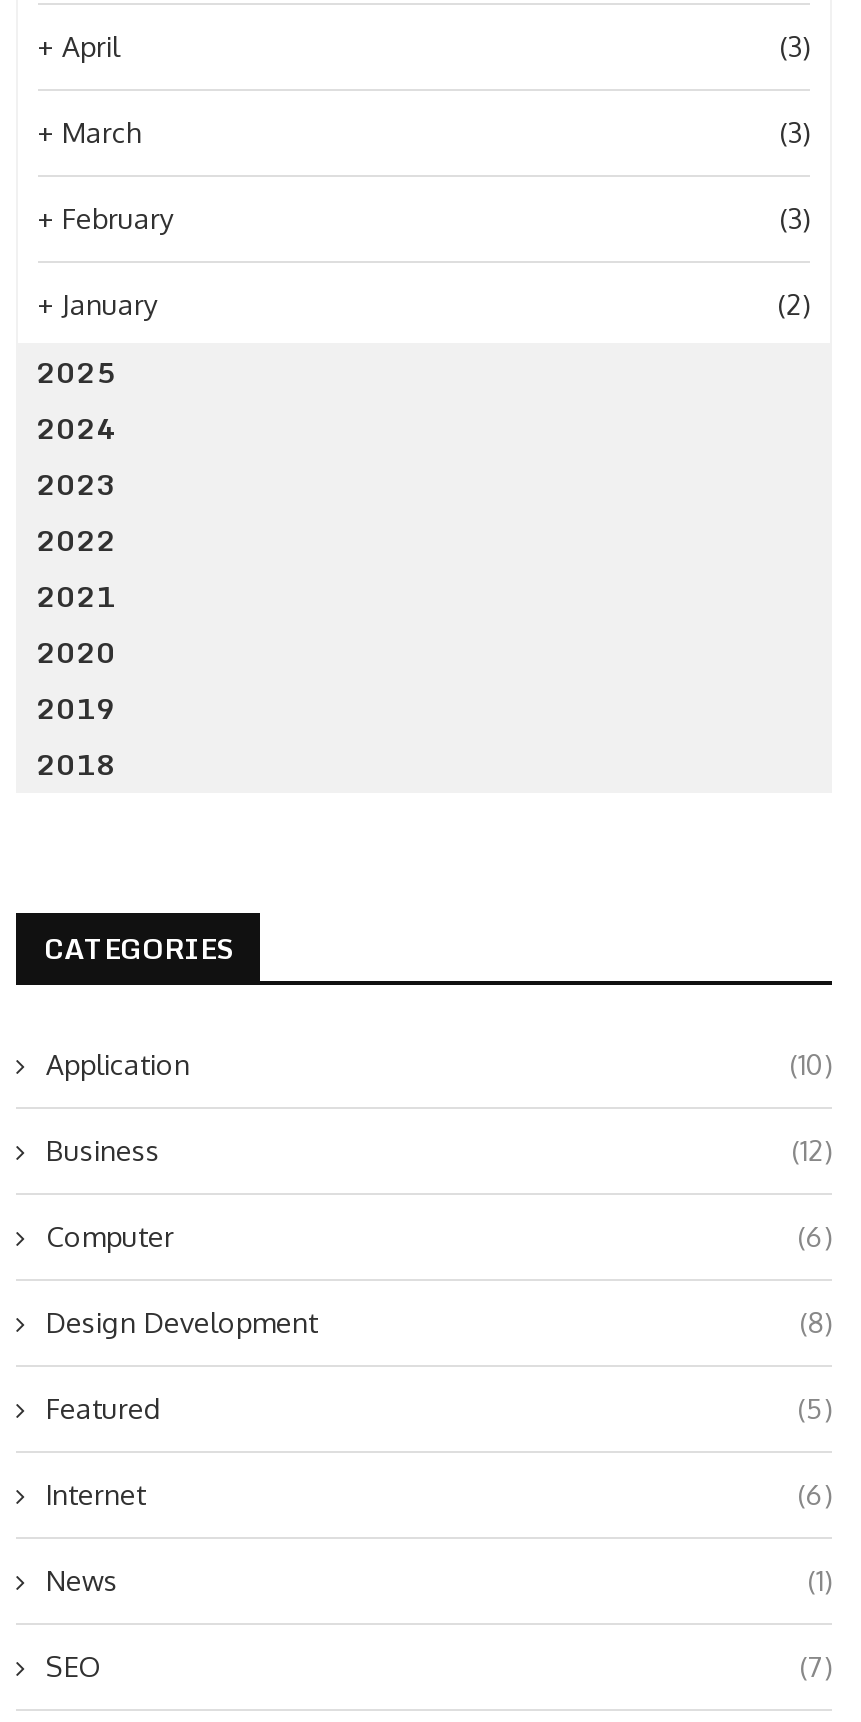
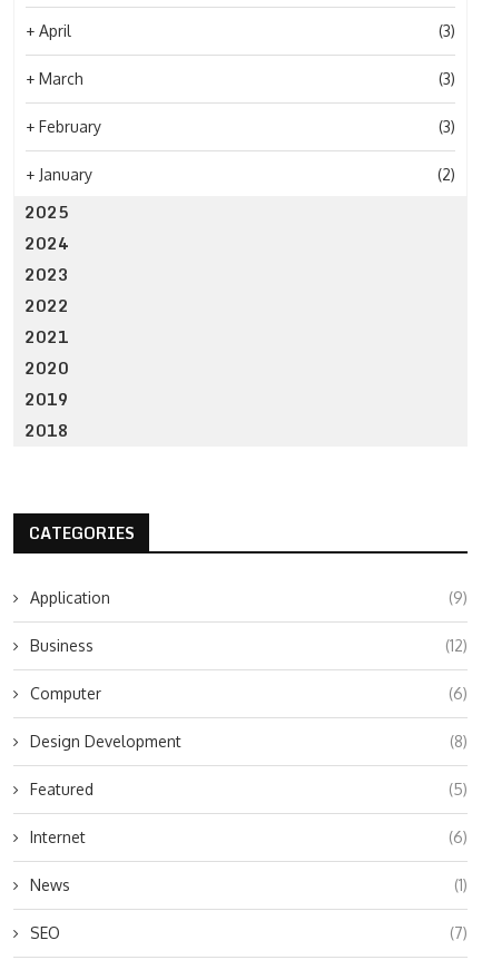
- (10)
+ (9)
